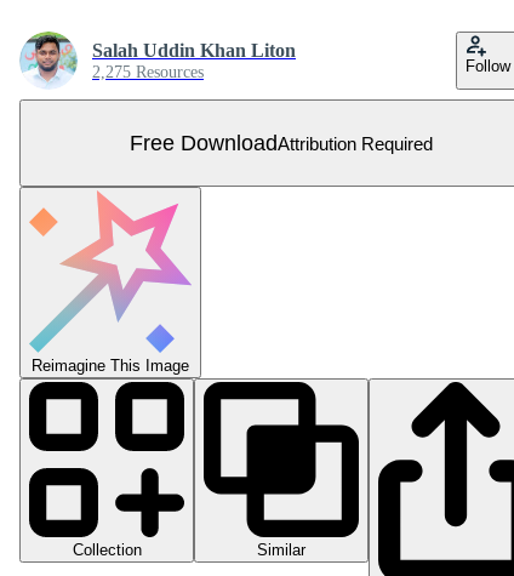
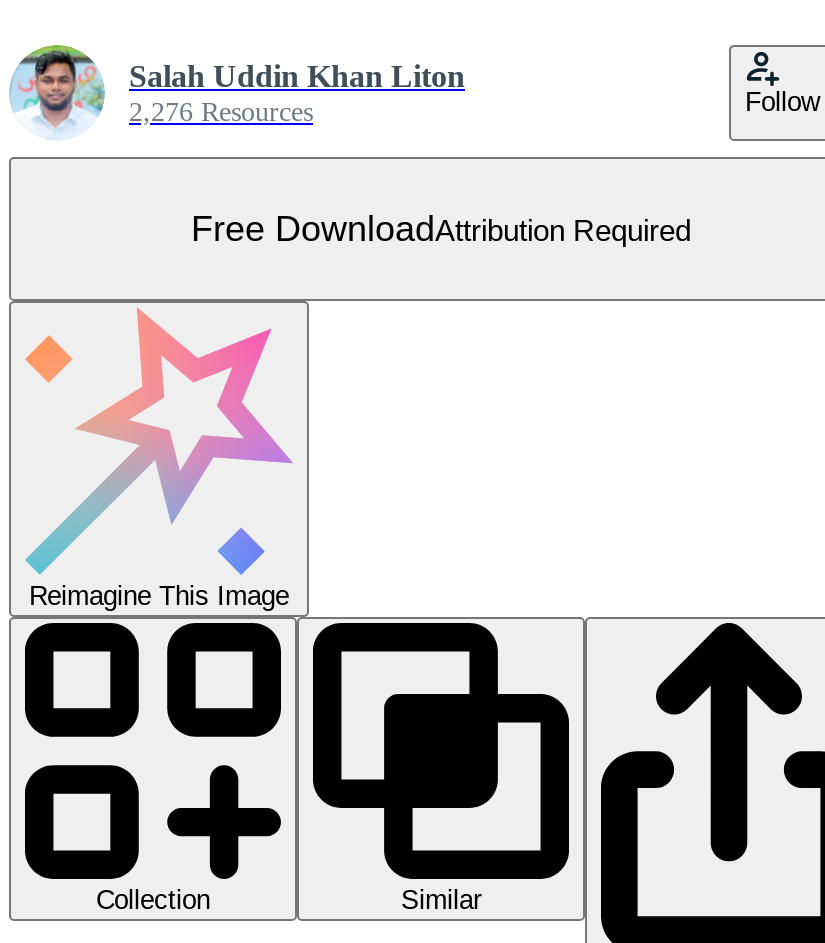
- 2,275 Resources
+ 2,276 Resources
